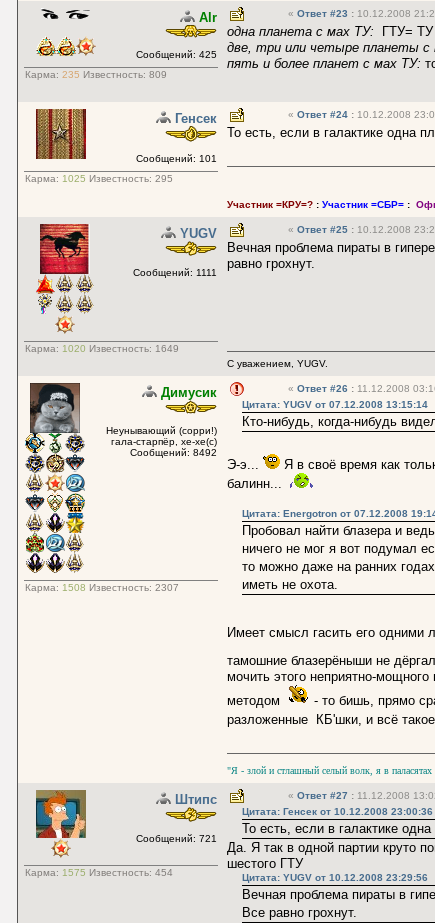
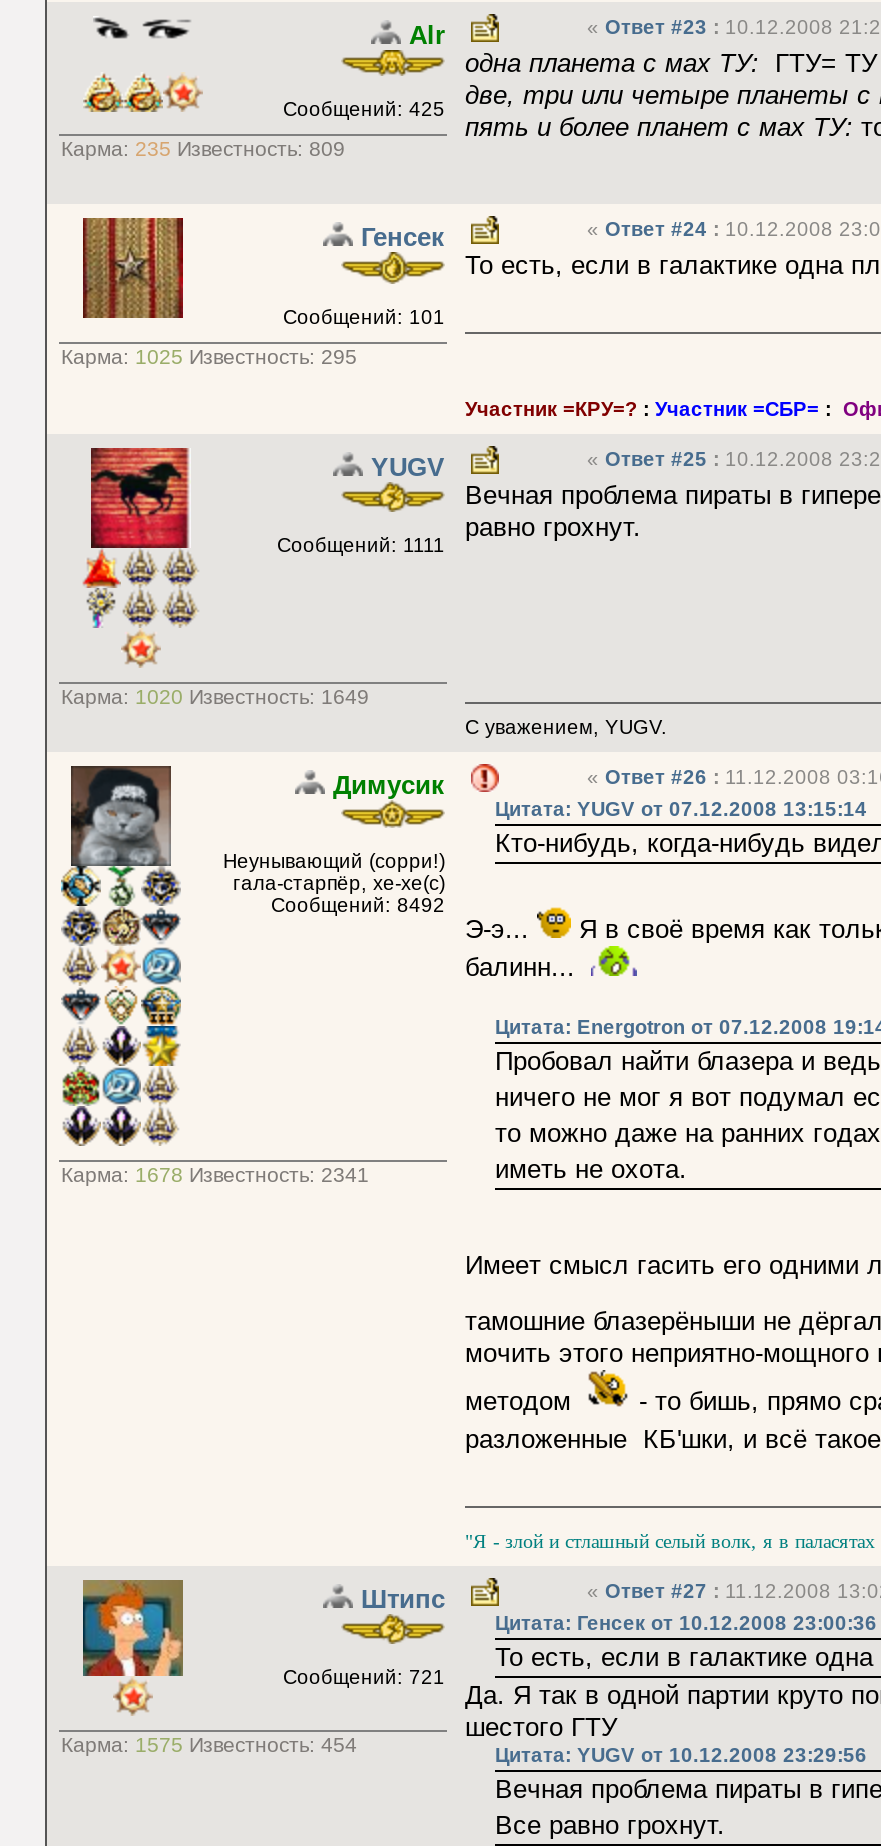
- Карма: 1508 Известность: 2307
+ Карма: 1678 Известность: 2341
